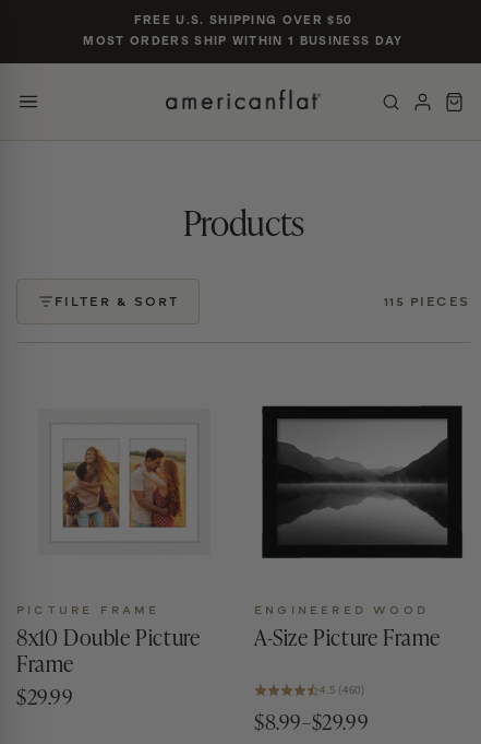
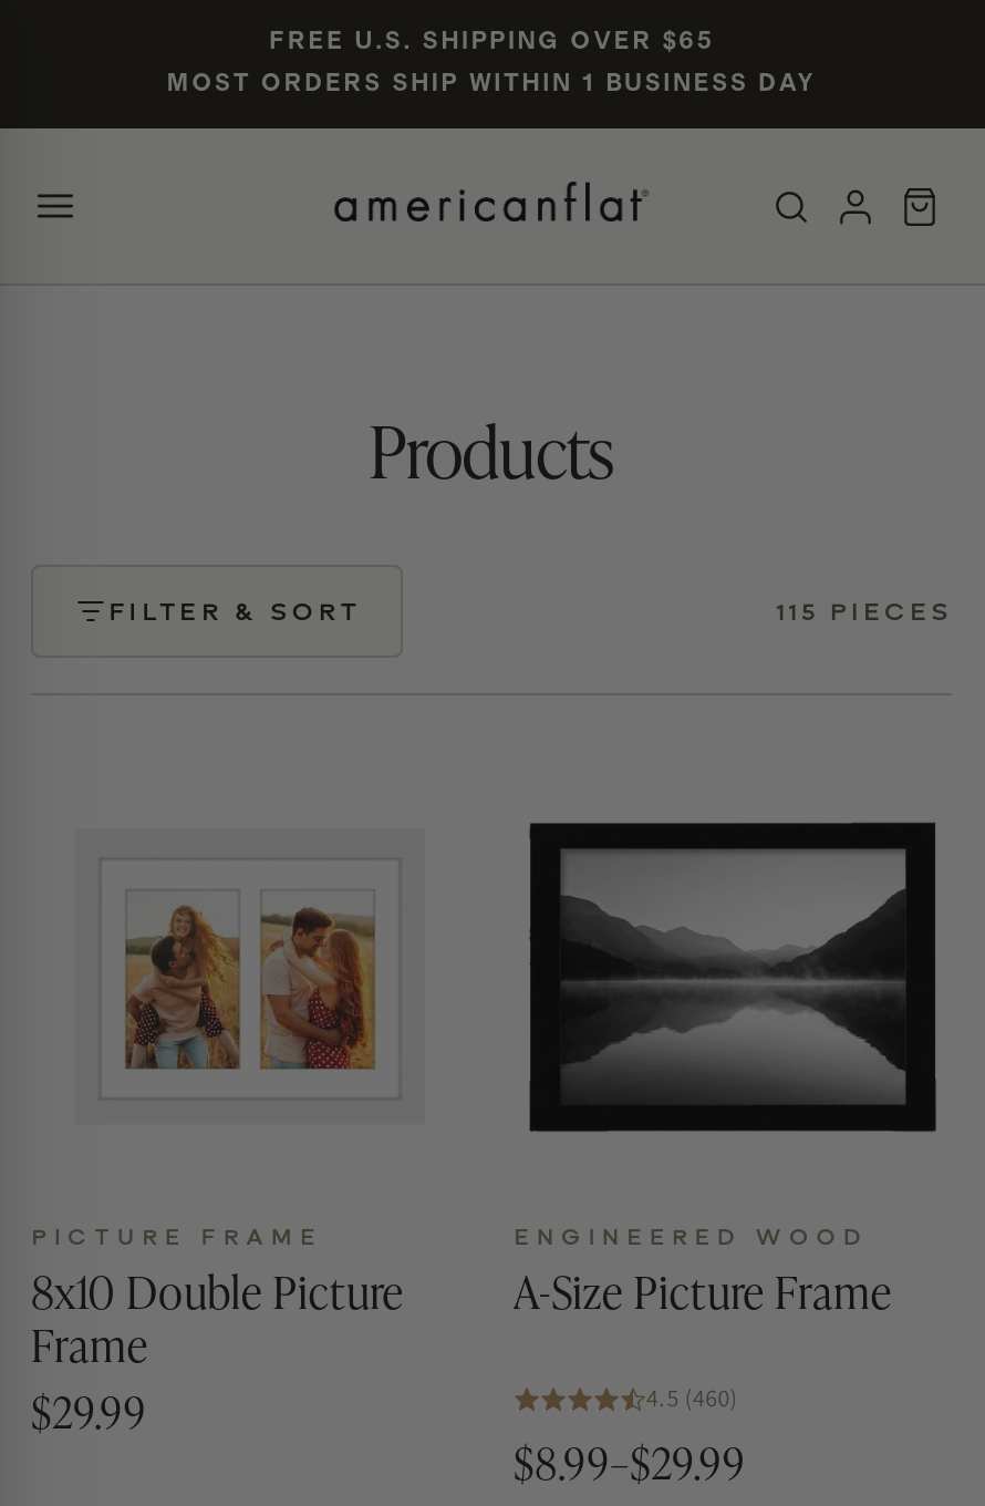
- FREE U.S. SHIPPING OVER $50
+ FREE U.S. SHIPPING OVER $65
